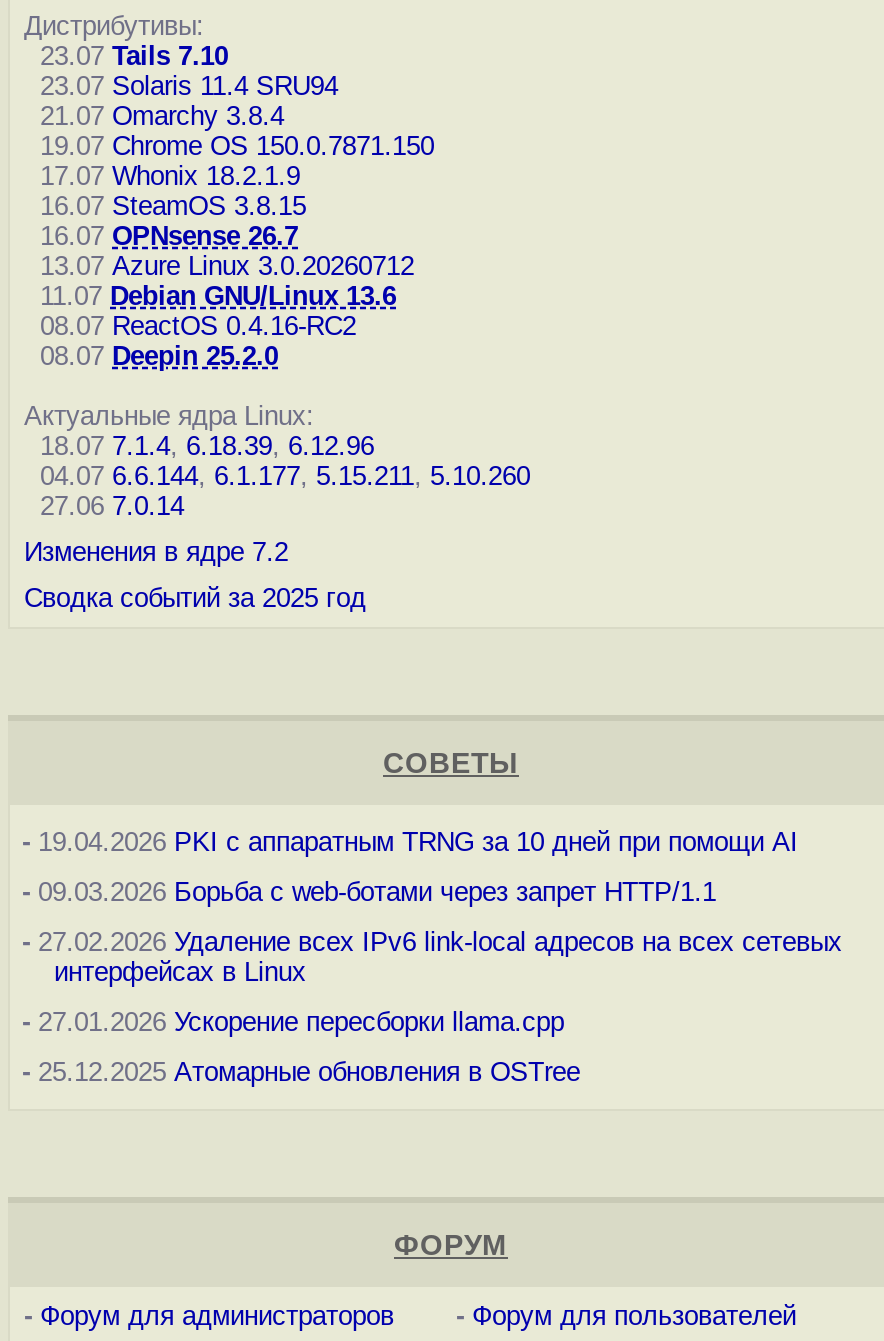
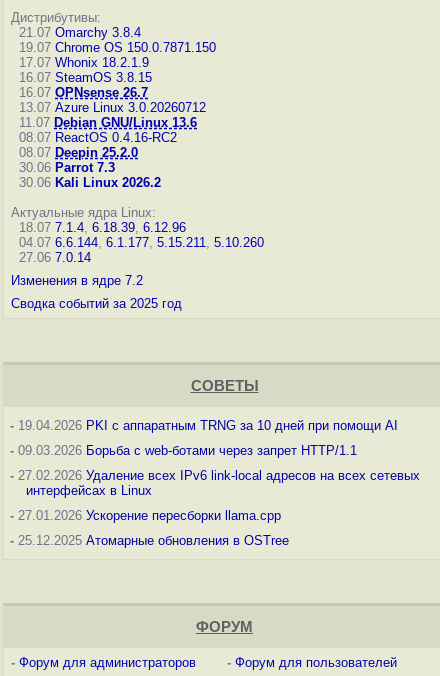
- 23.07 Tails 7.10
- 23.07 Solaris 11.4 SRU94

moved up: 21.07 Omarchy 3.8.4 | 19.07 Chrome OS 150.0.7871.150 | 17.07 Whonix 18.2.1.9 | ... | 08.07 ReactOS 0.4.16-RC2 | 08.07 Deepin 25.2.0

+ 30.06 Parrot 7.3
+ 30.06 Kali Linux 2026.2
